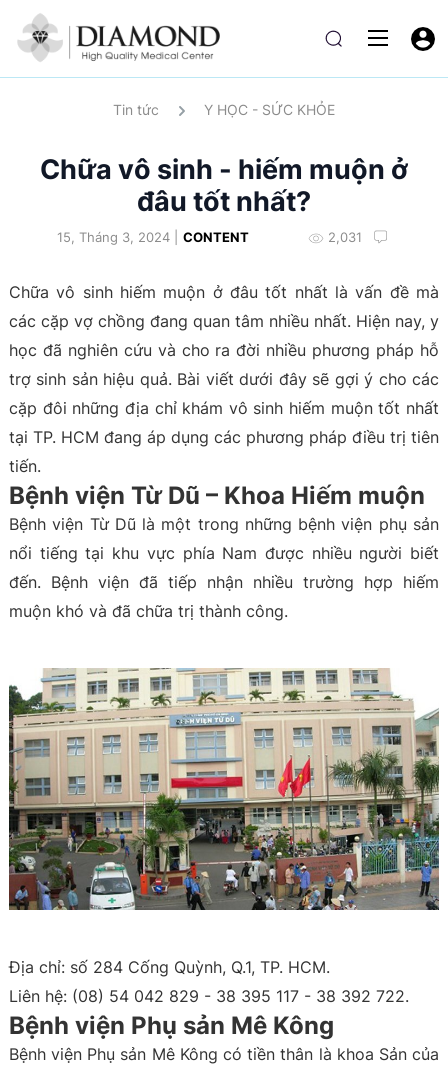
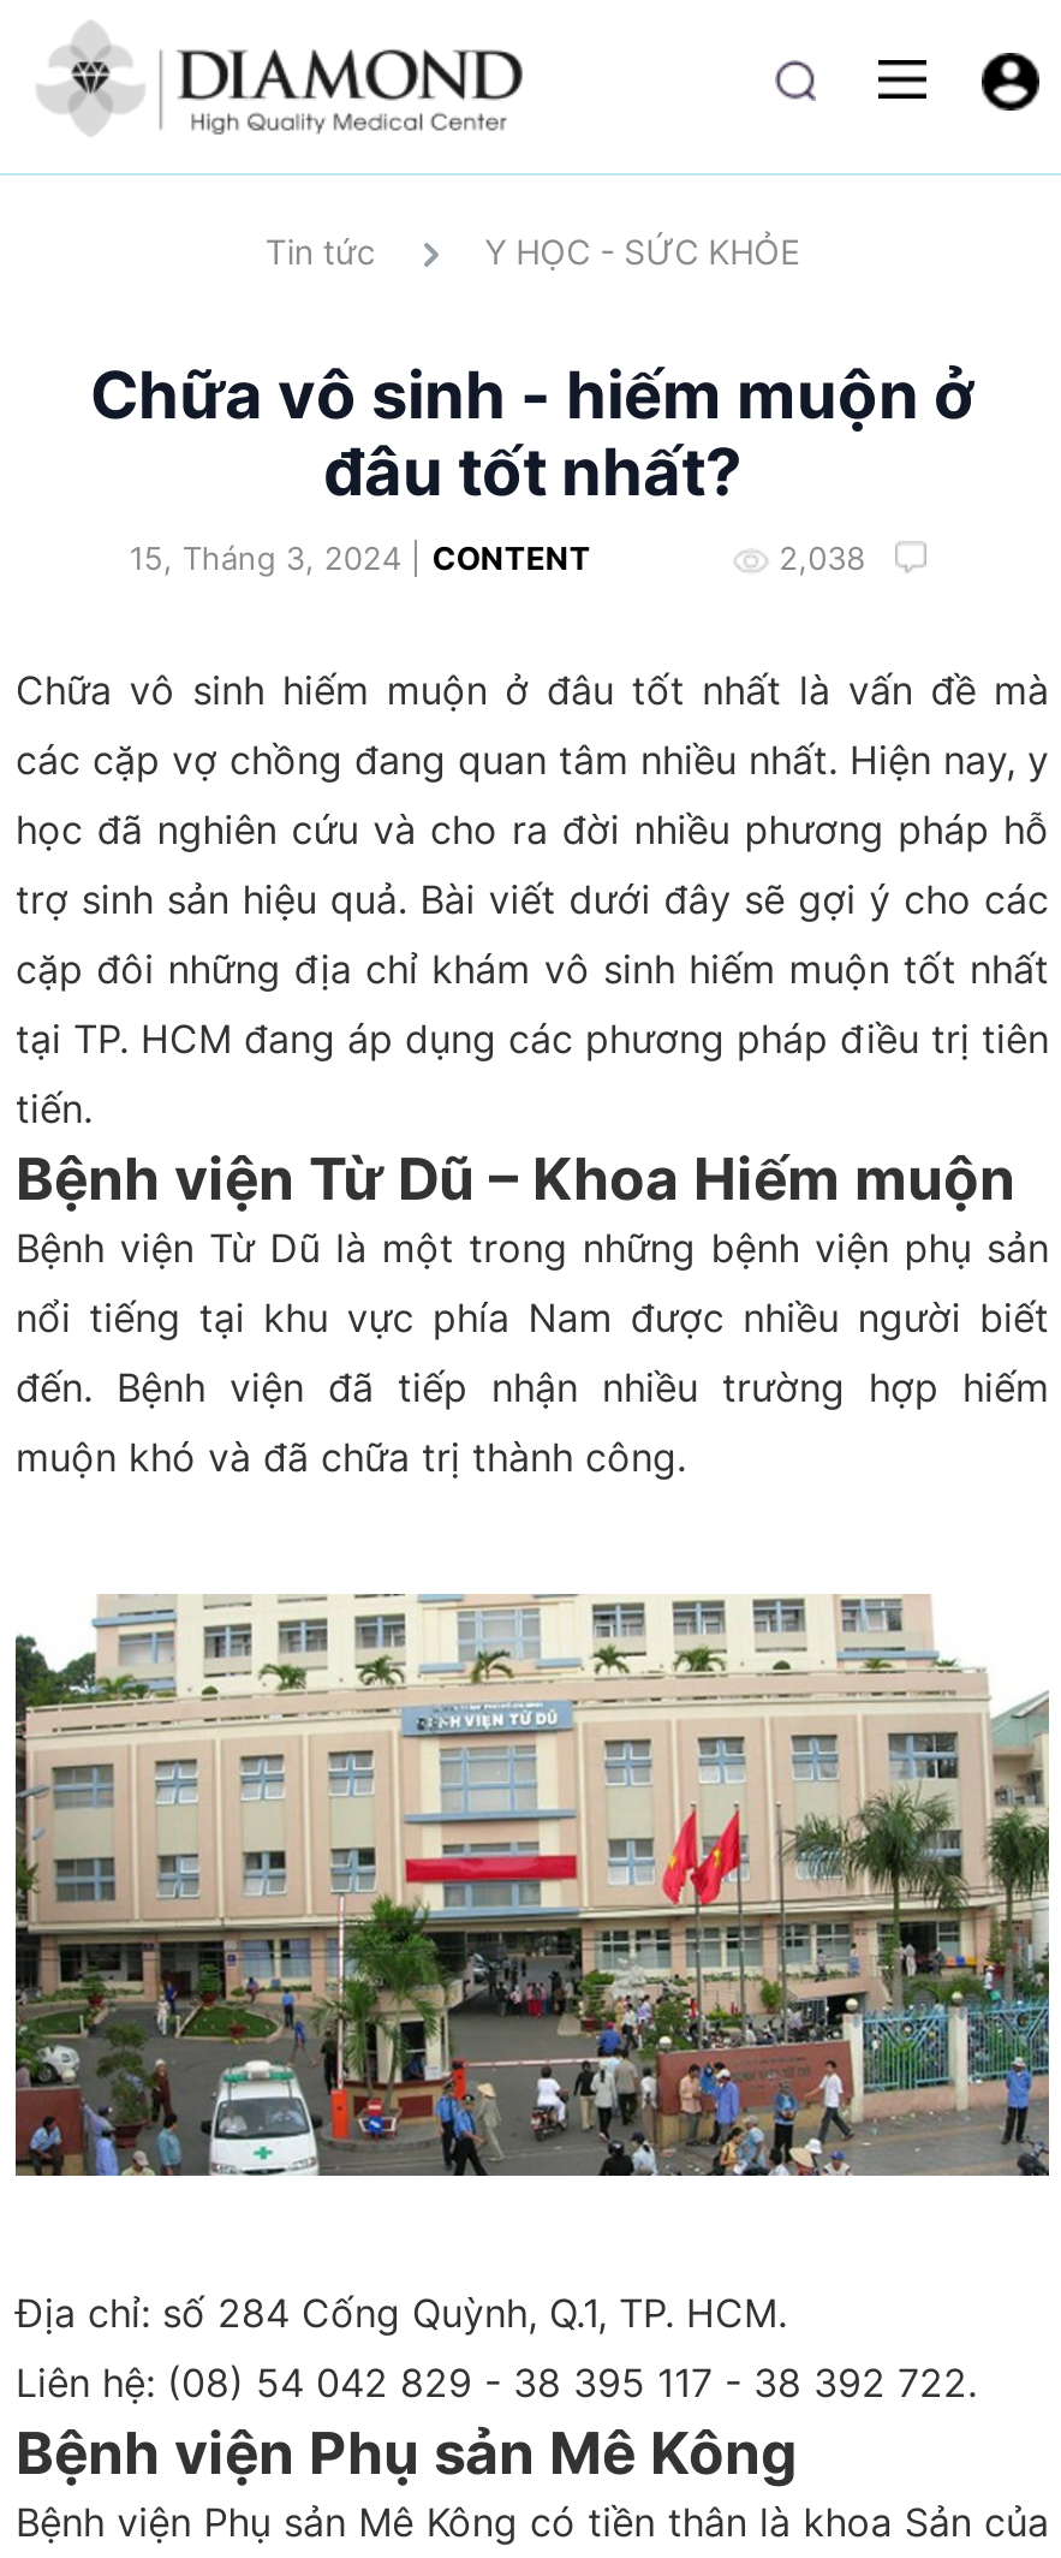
- 2,031
+ 2,038
